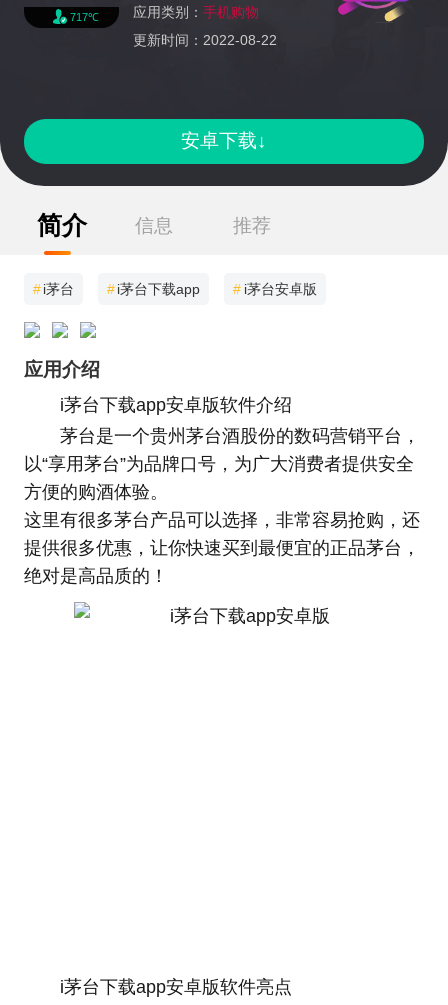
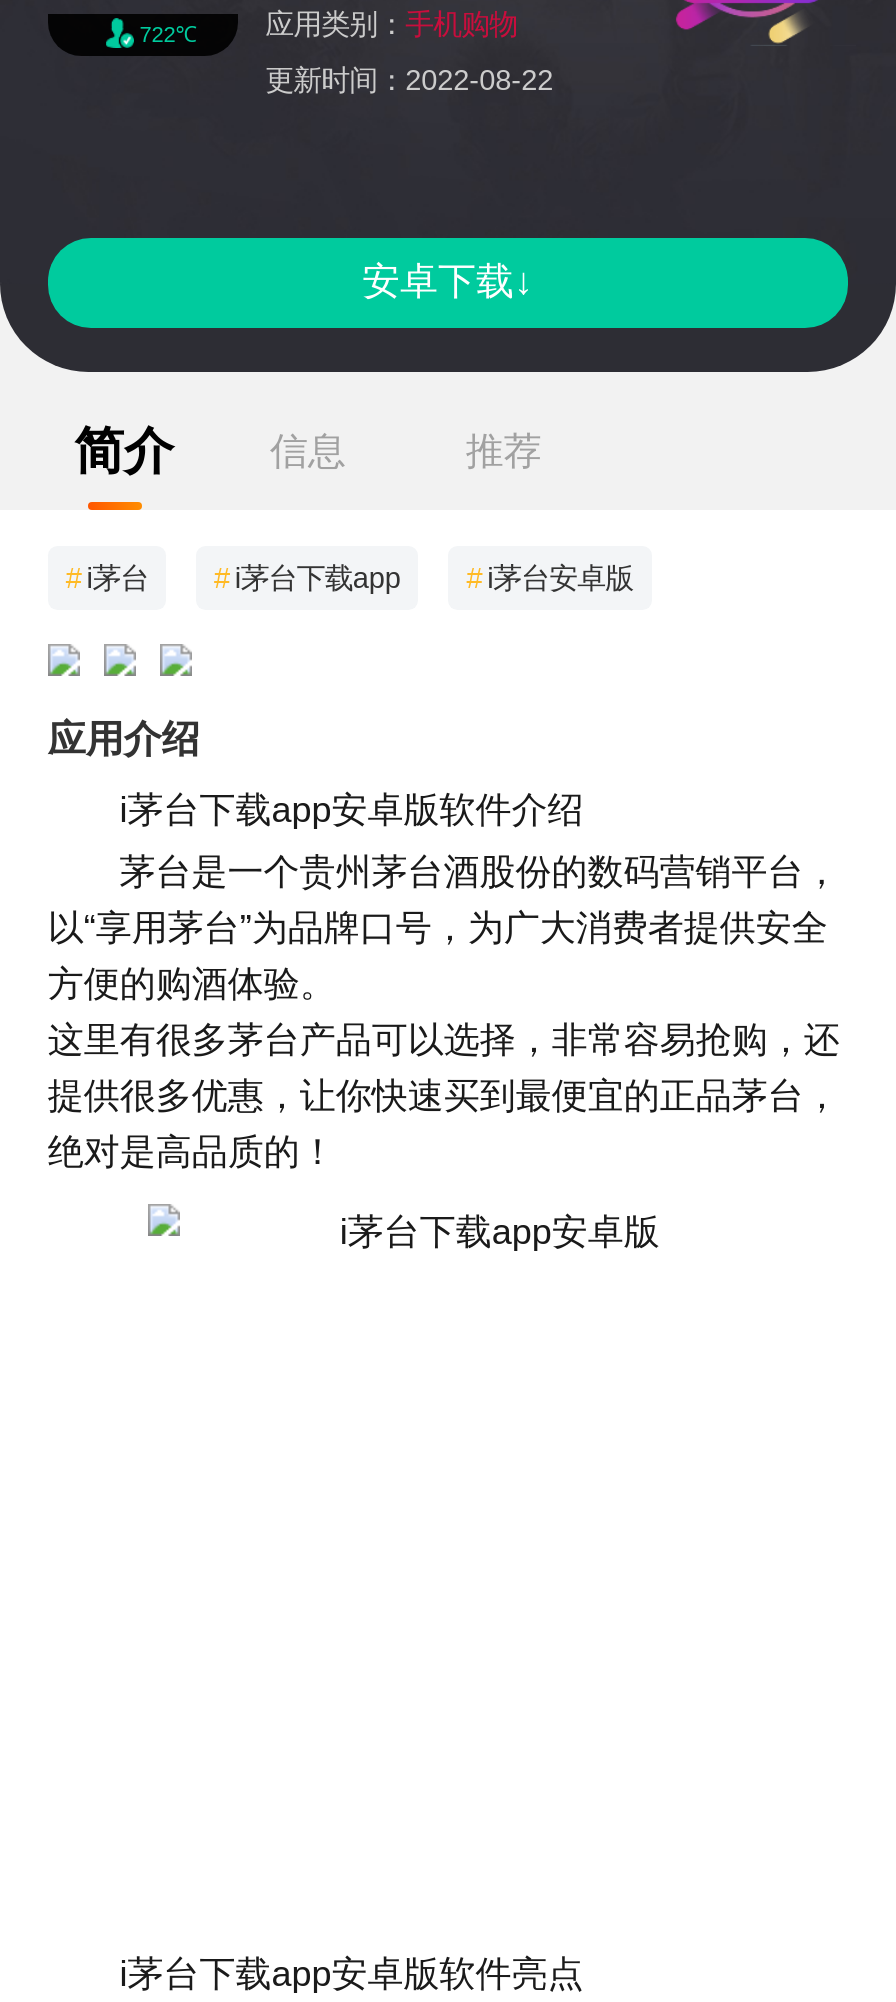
- 717℃
+ 722℃
